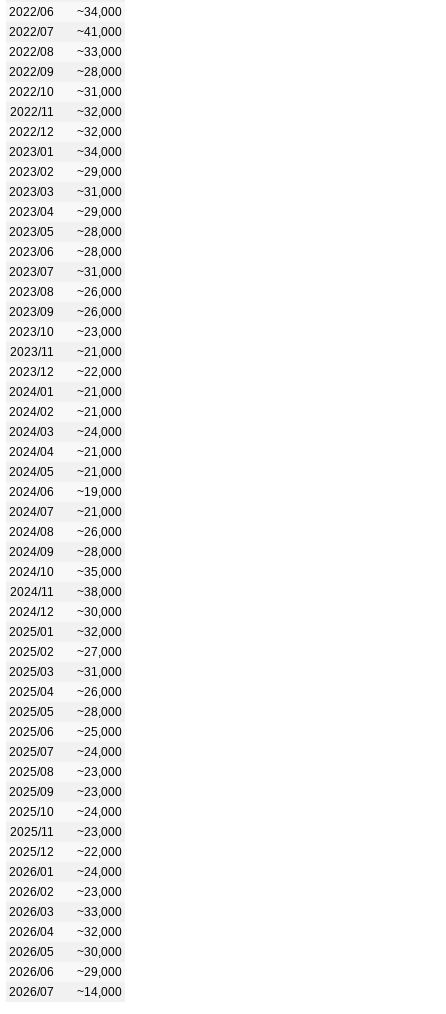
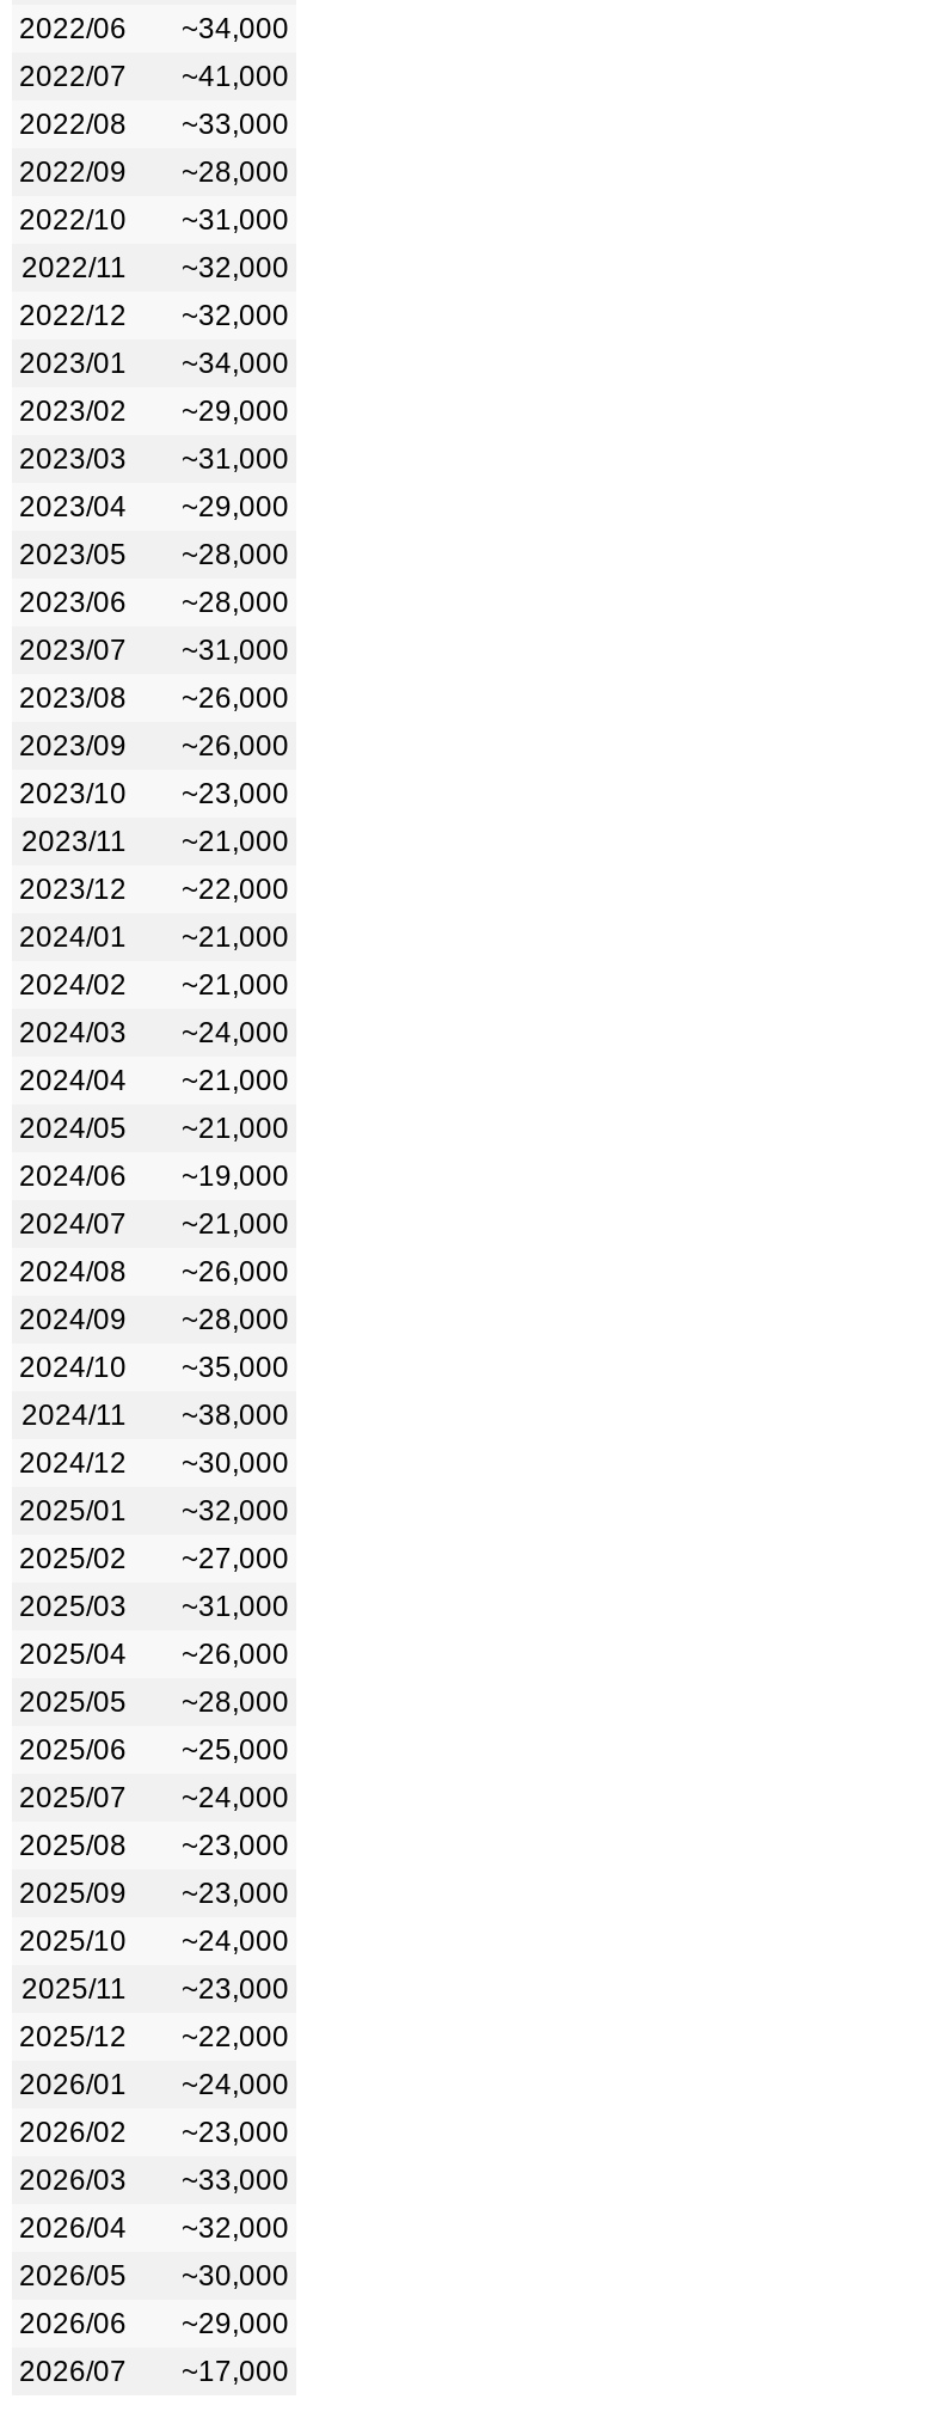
- 2026/07 ~14,000
+ 2026/07 ~17,000
